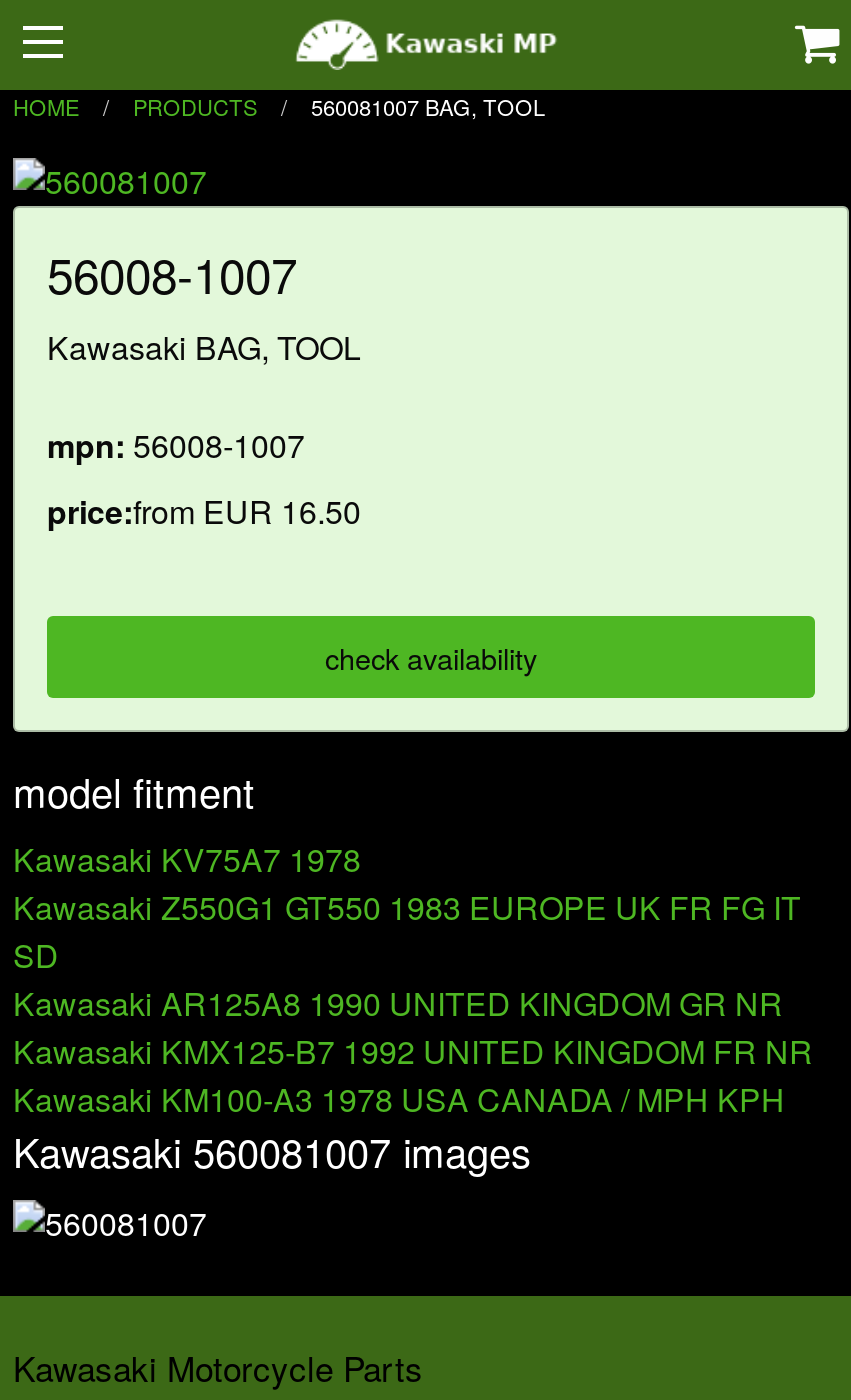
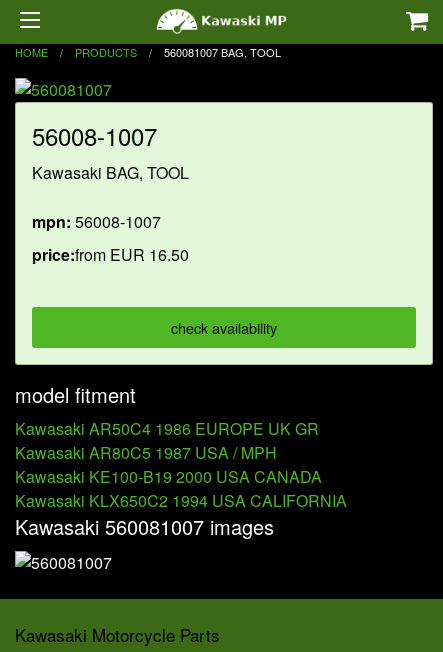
- Kawasaki KV75A7 1978
- Kawasaki Z550G1 GT550 1983 EUROPE UK FR FG IT
- SD
- Kawasaki AR125A8 1990 UNITED KINGDOM GR NR
- Kawasaki KMX125-B7 1992 UNITED KINGDOM FR NR
- Kawasaki KM100-A3 1978 USA CANADA / MPH KPH
+ Kawasaki AR50C4 1986 EUROPE UK GR
+ Kawasaki AR80C5 1987 USA / MPH
+ Kawasaki KE100-B19 2000 USA CANADA
+ Kawasaki KLX650C2 1994 USA CALIFORNIA
